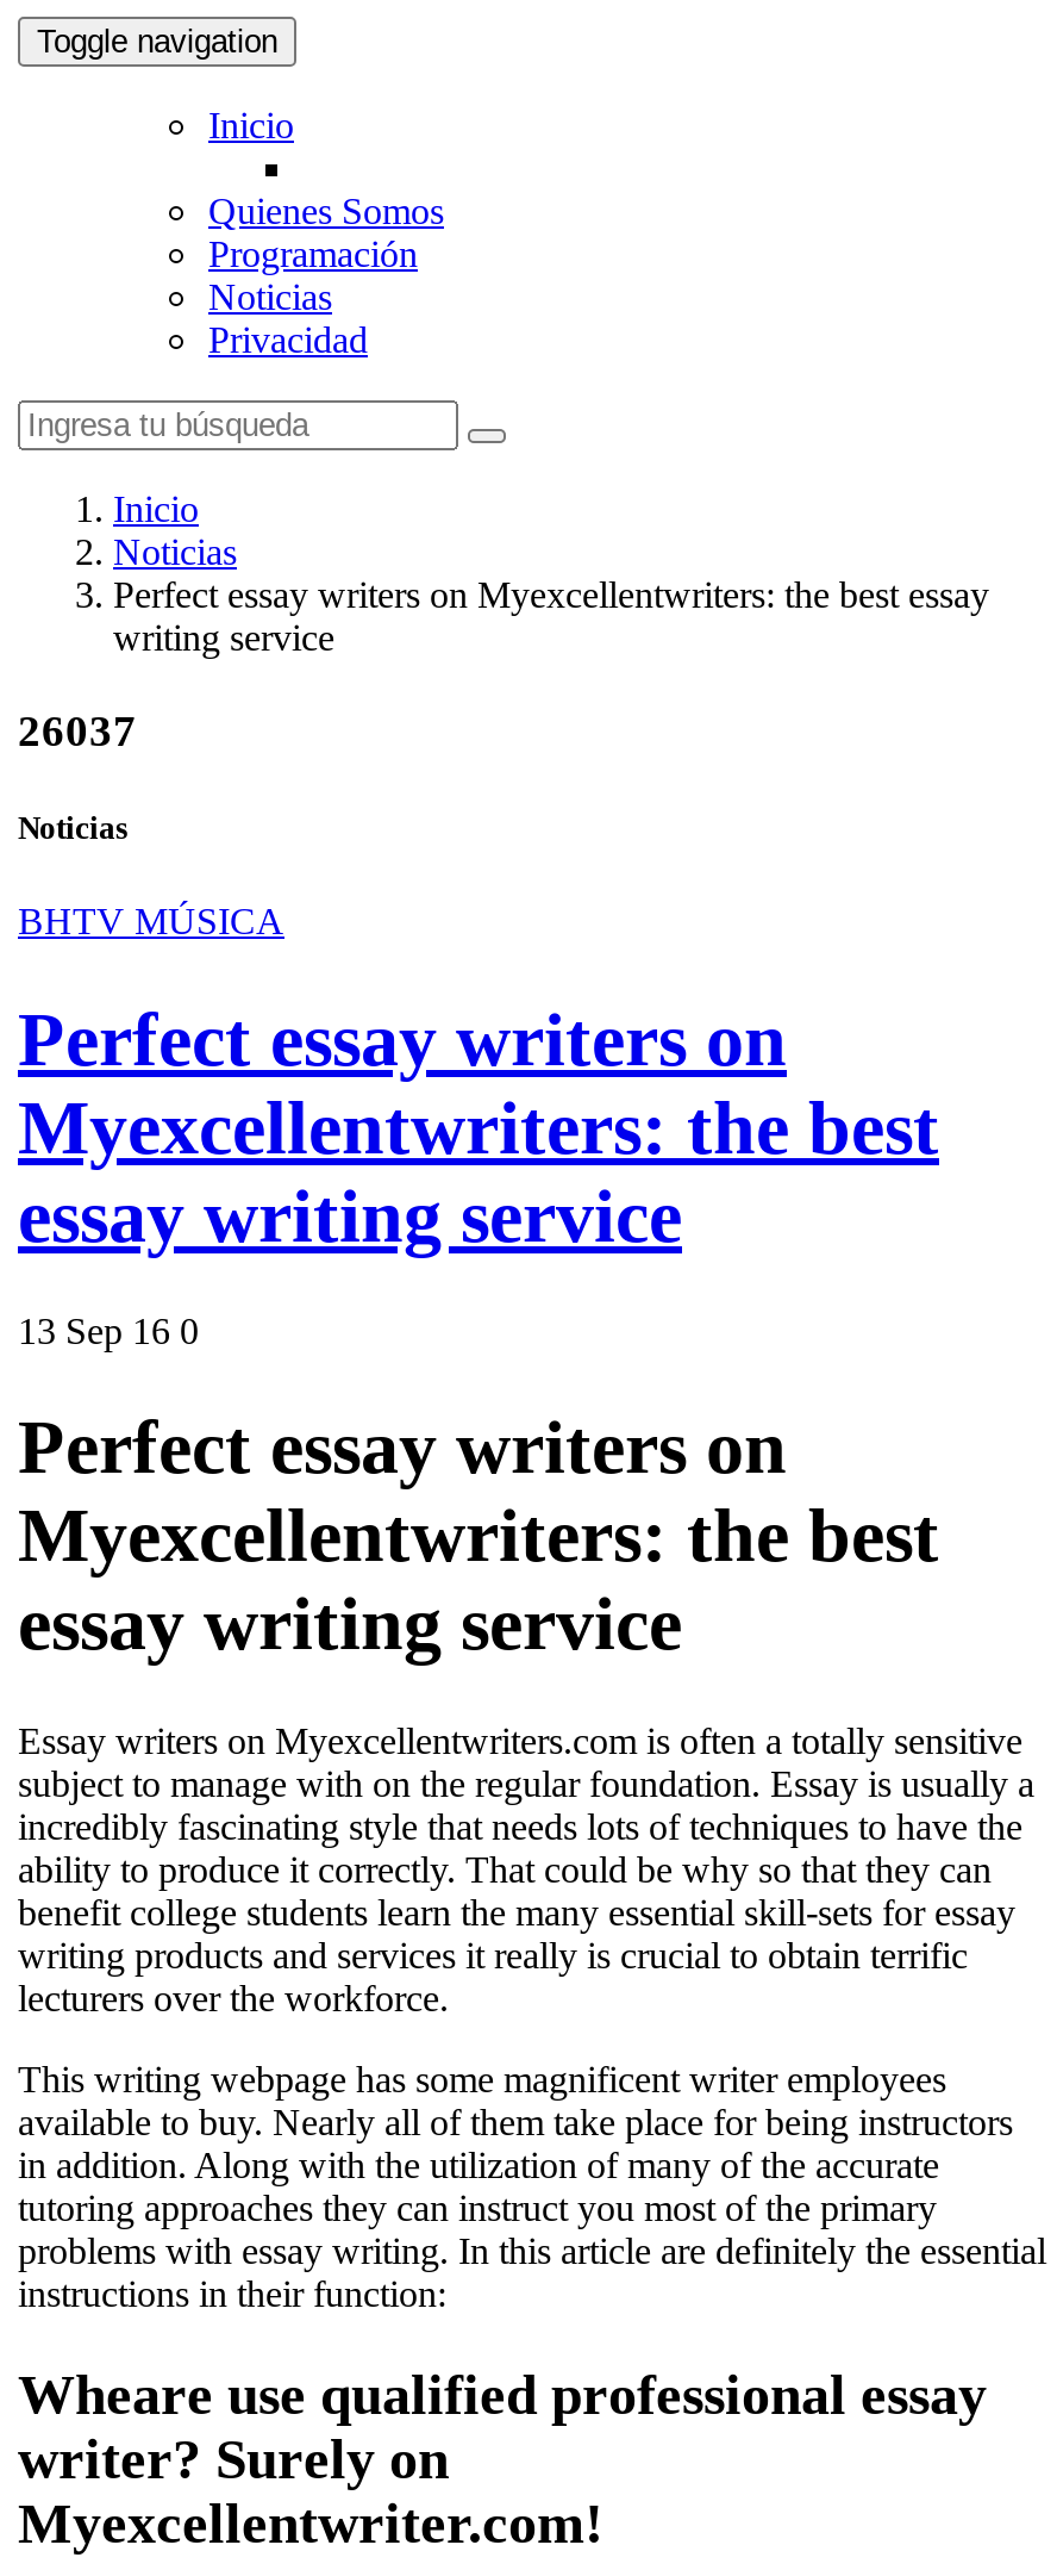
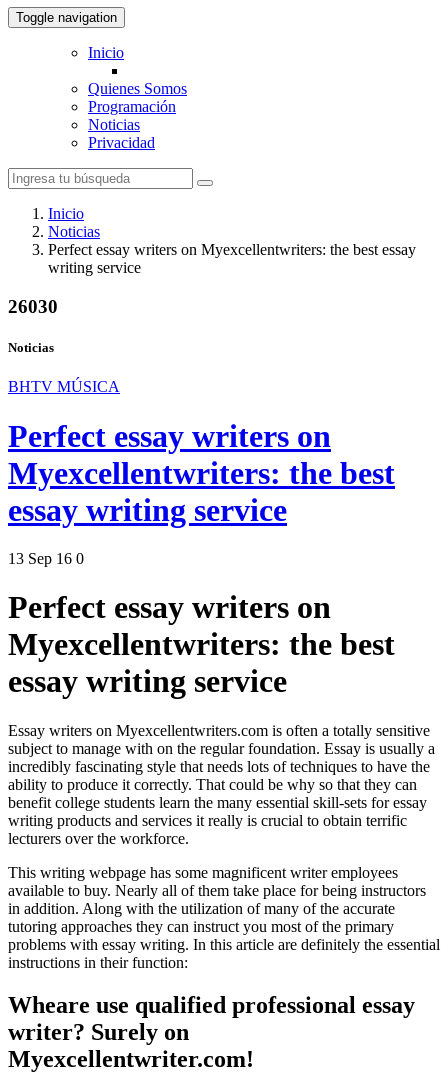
- 26037
+ 26030
